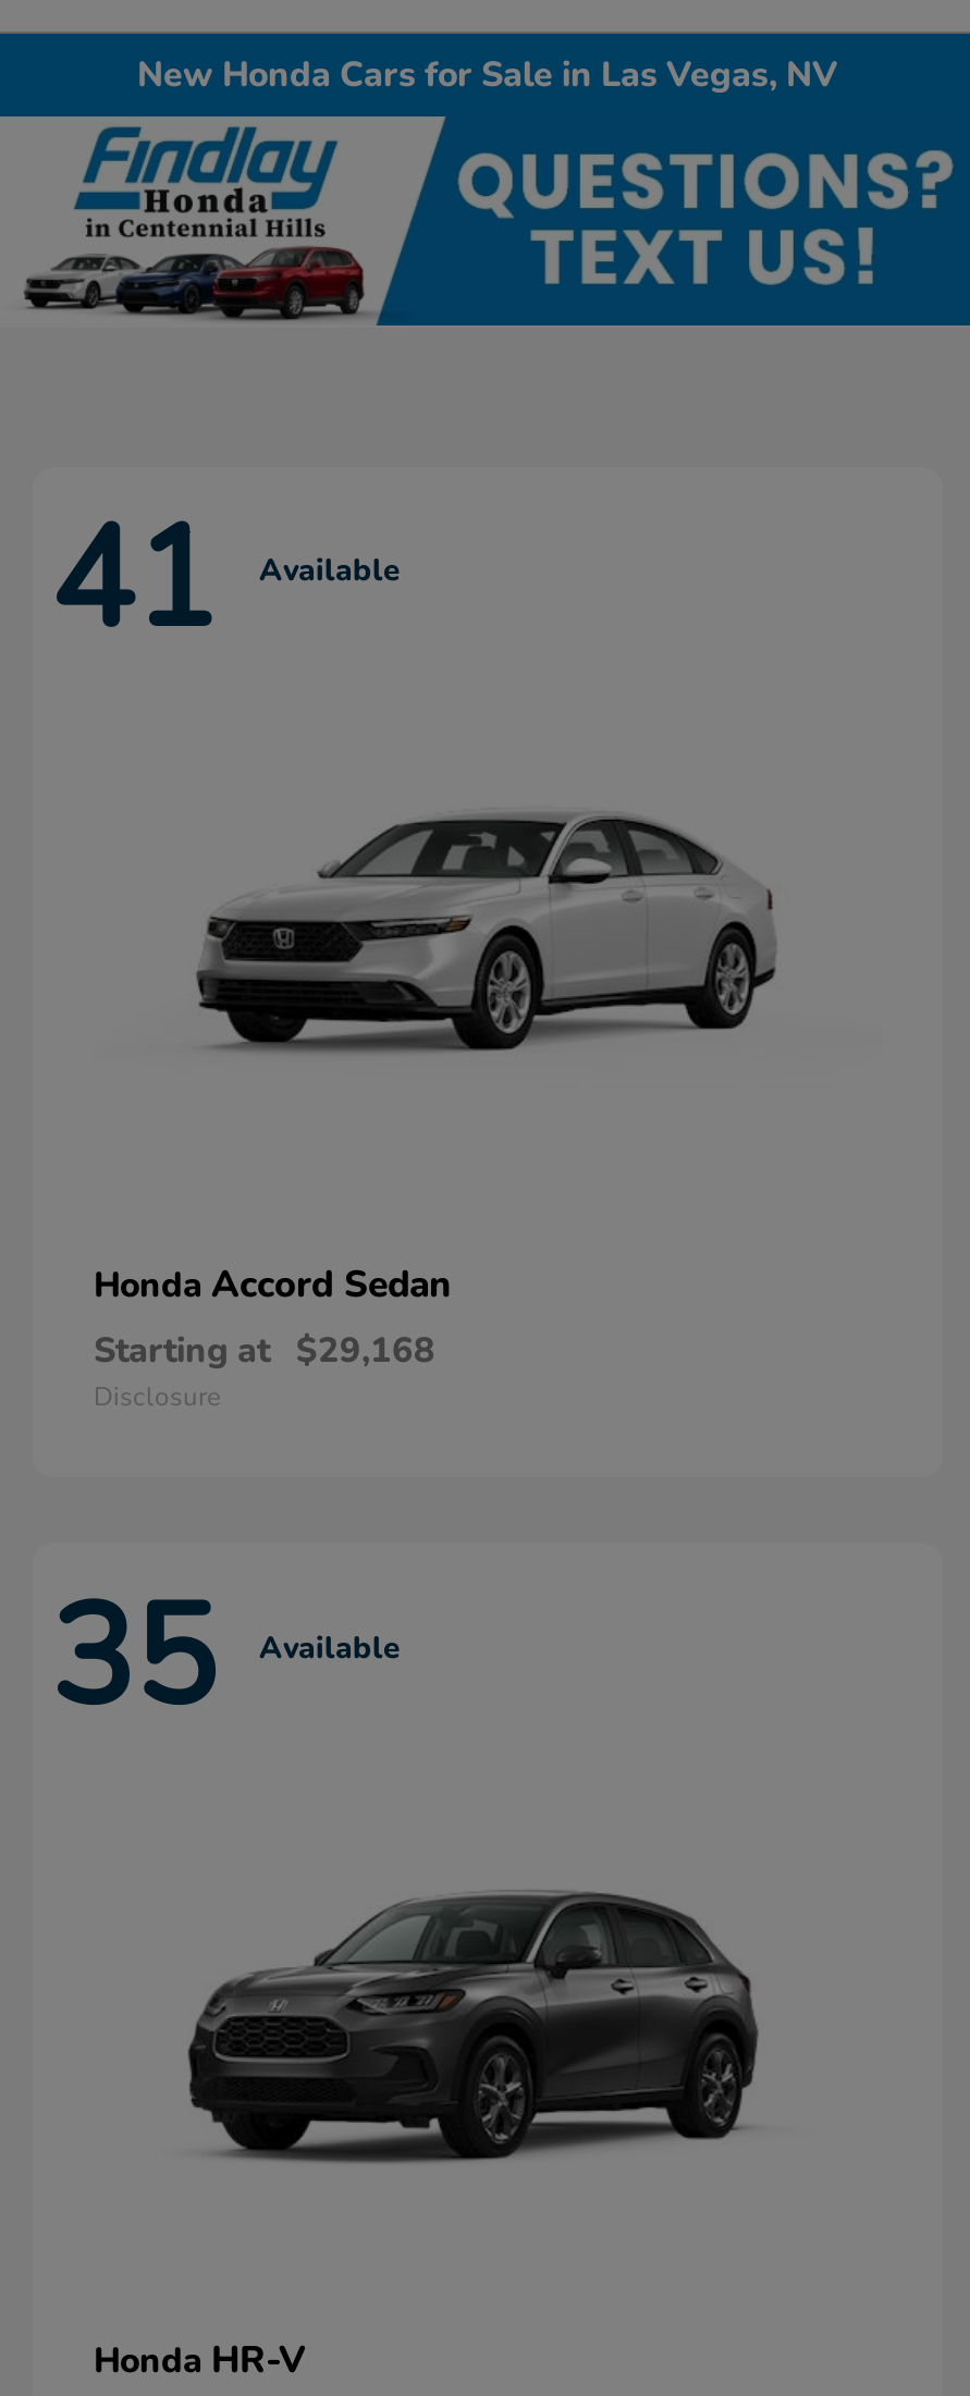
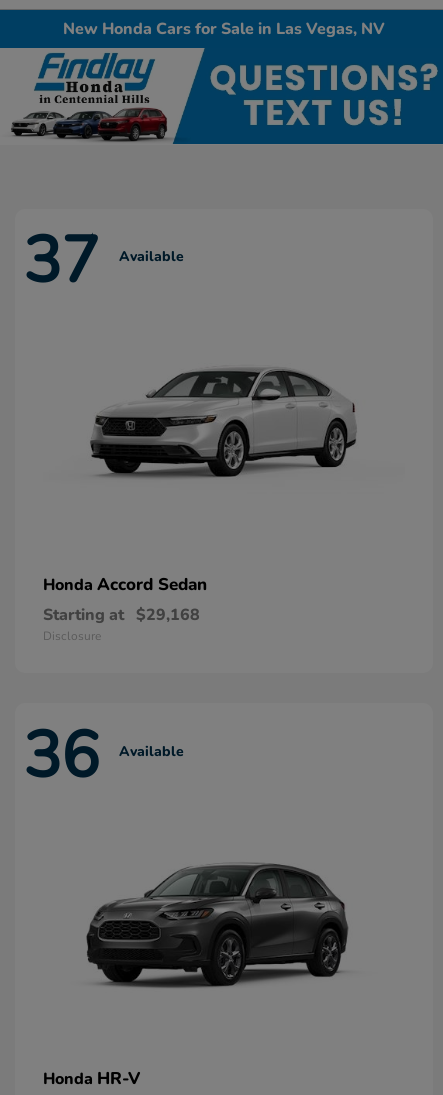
- 41 Available
+ 37 Available

- 35 Available
+ 36 Available
